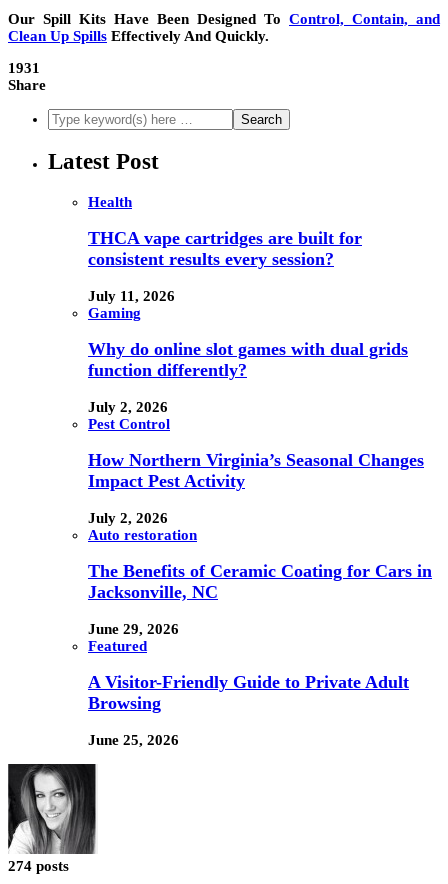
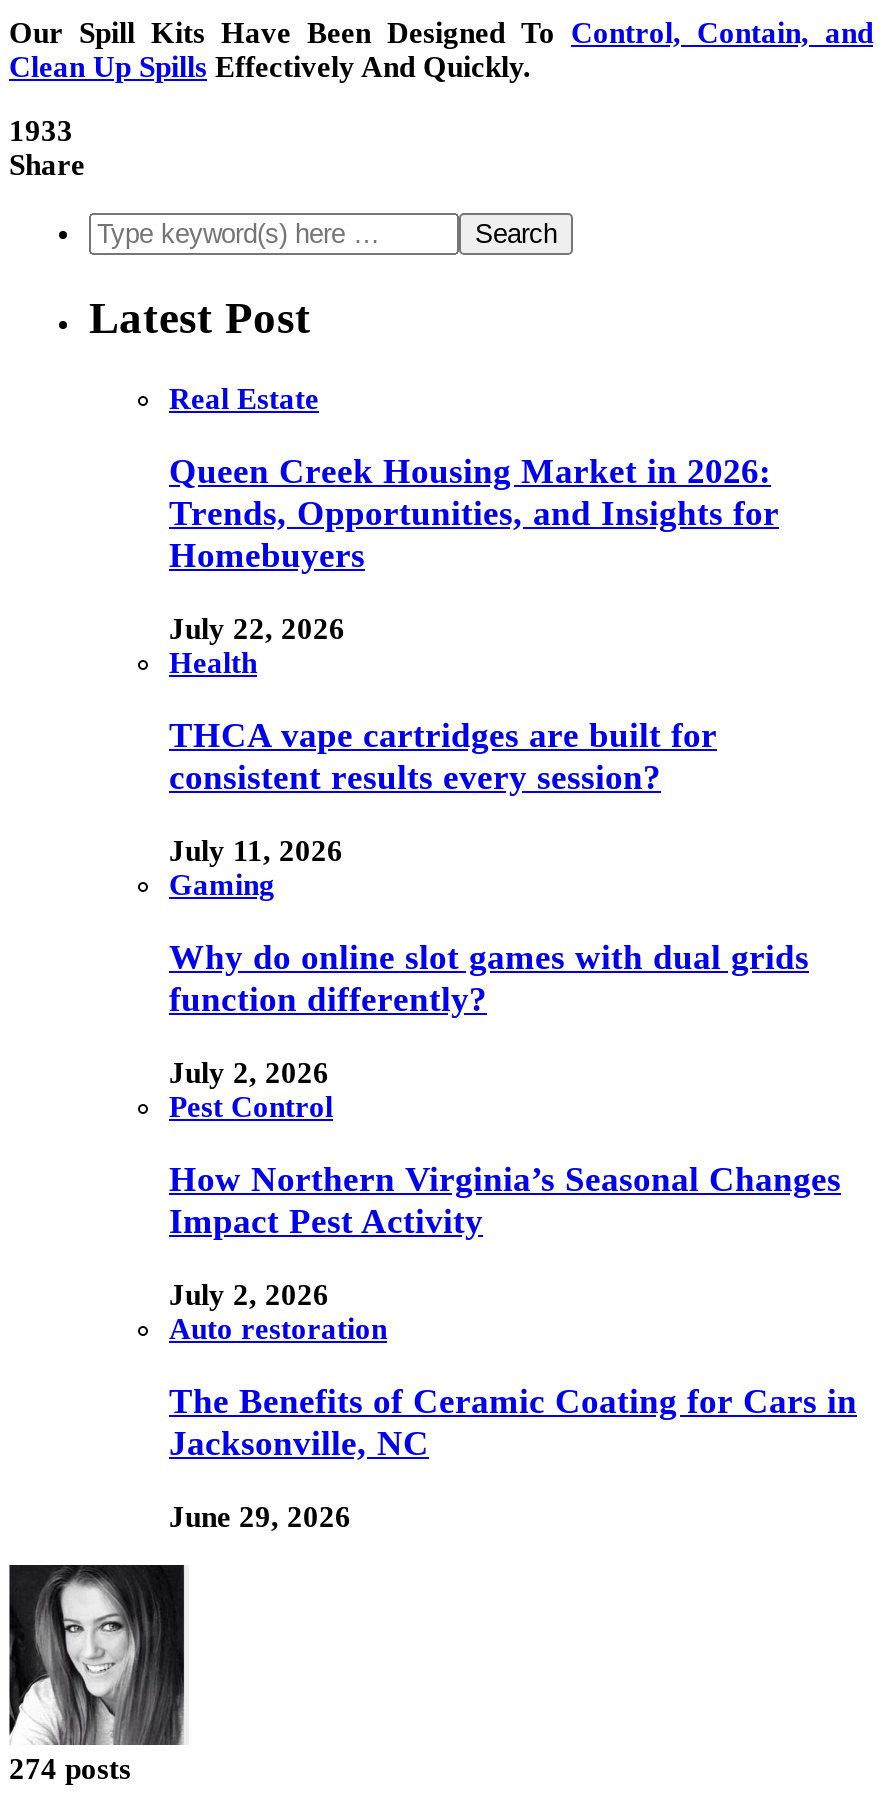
- 1931
+ 1933

+ Real Estate
+ Queen Creek Housing Market in 2026:
+ Trends, Opportunities, and Insights for
+ Homebuyers
+ July 22, 2026

moved down: Health | THCA vape cartridges are built for | consistent results every session? | ... | Jacksonville, NC | June 29, 2026

- Featured
- A Visitor-Friendly Guide to Private Adult
- Browsing
- June 25, 2026
